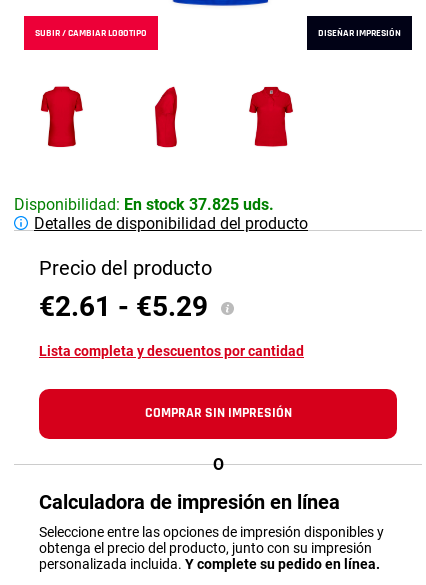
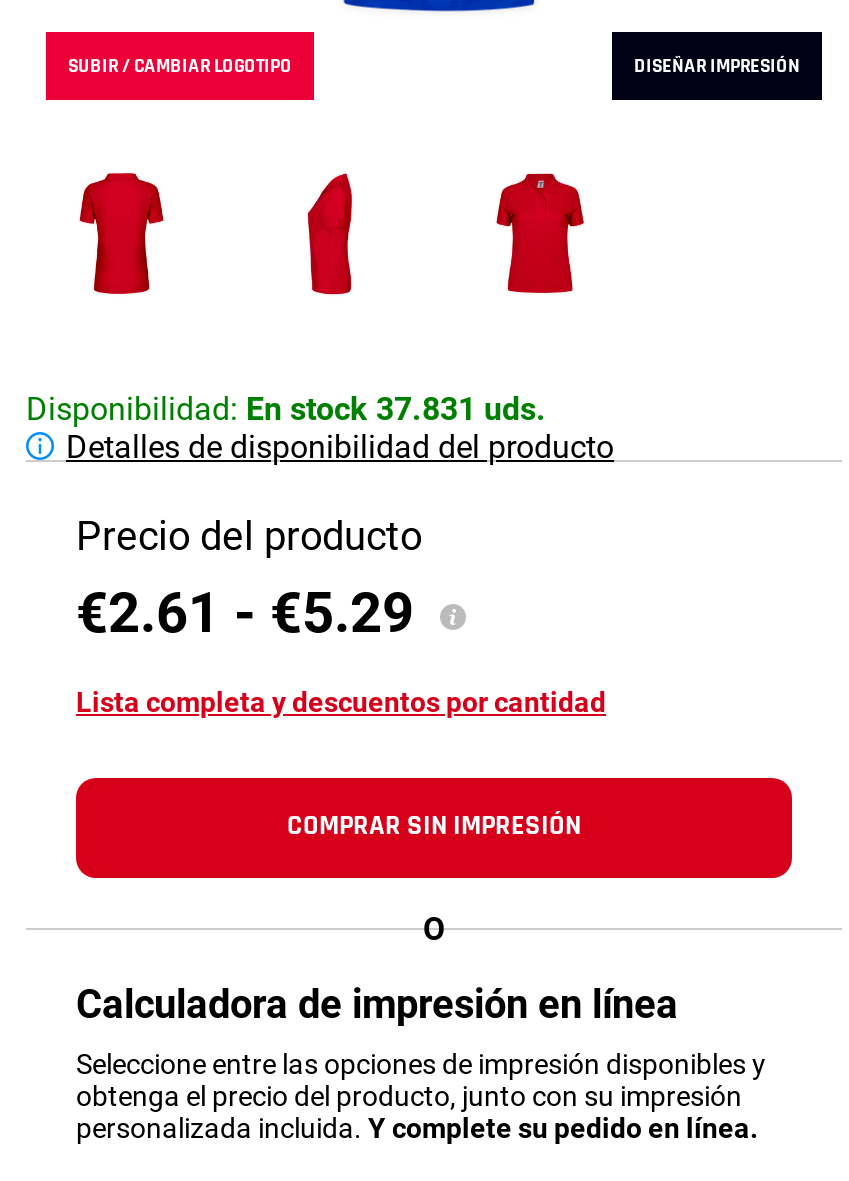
- Disponibilidad: En stock 37.825 uds.
+ Disponibilidad: En stock 37.831 uds.
